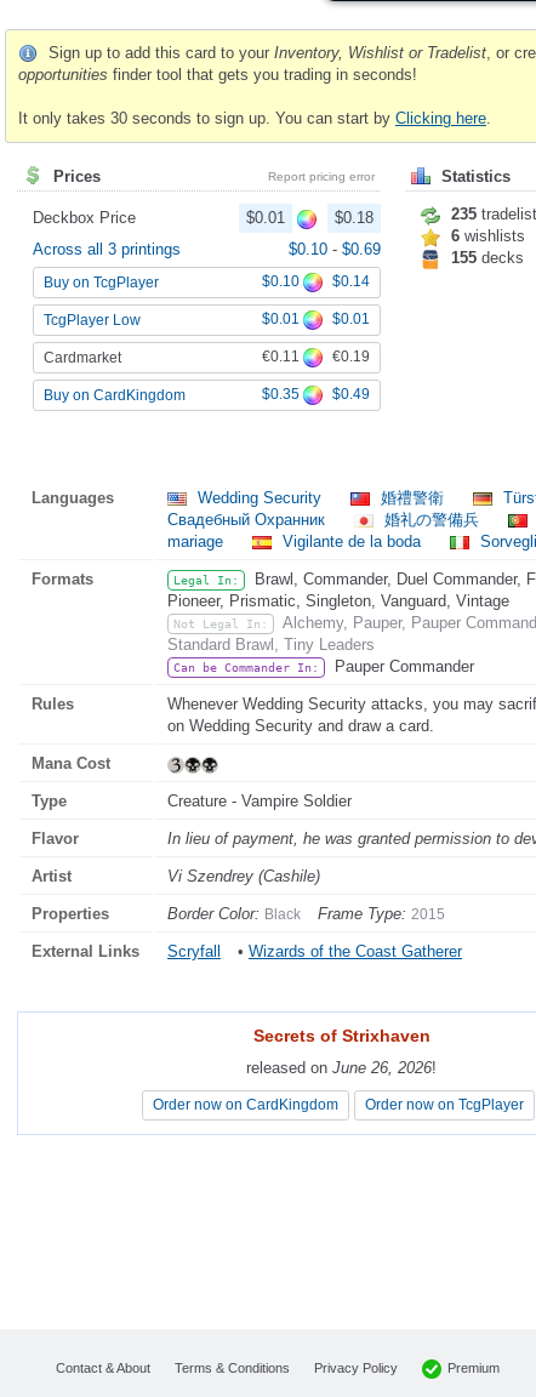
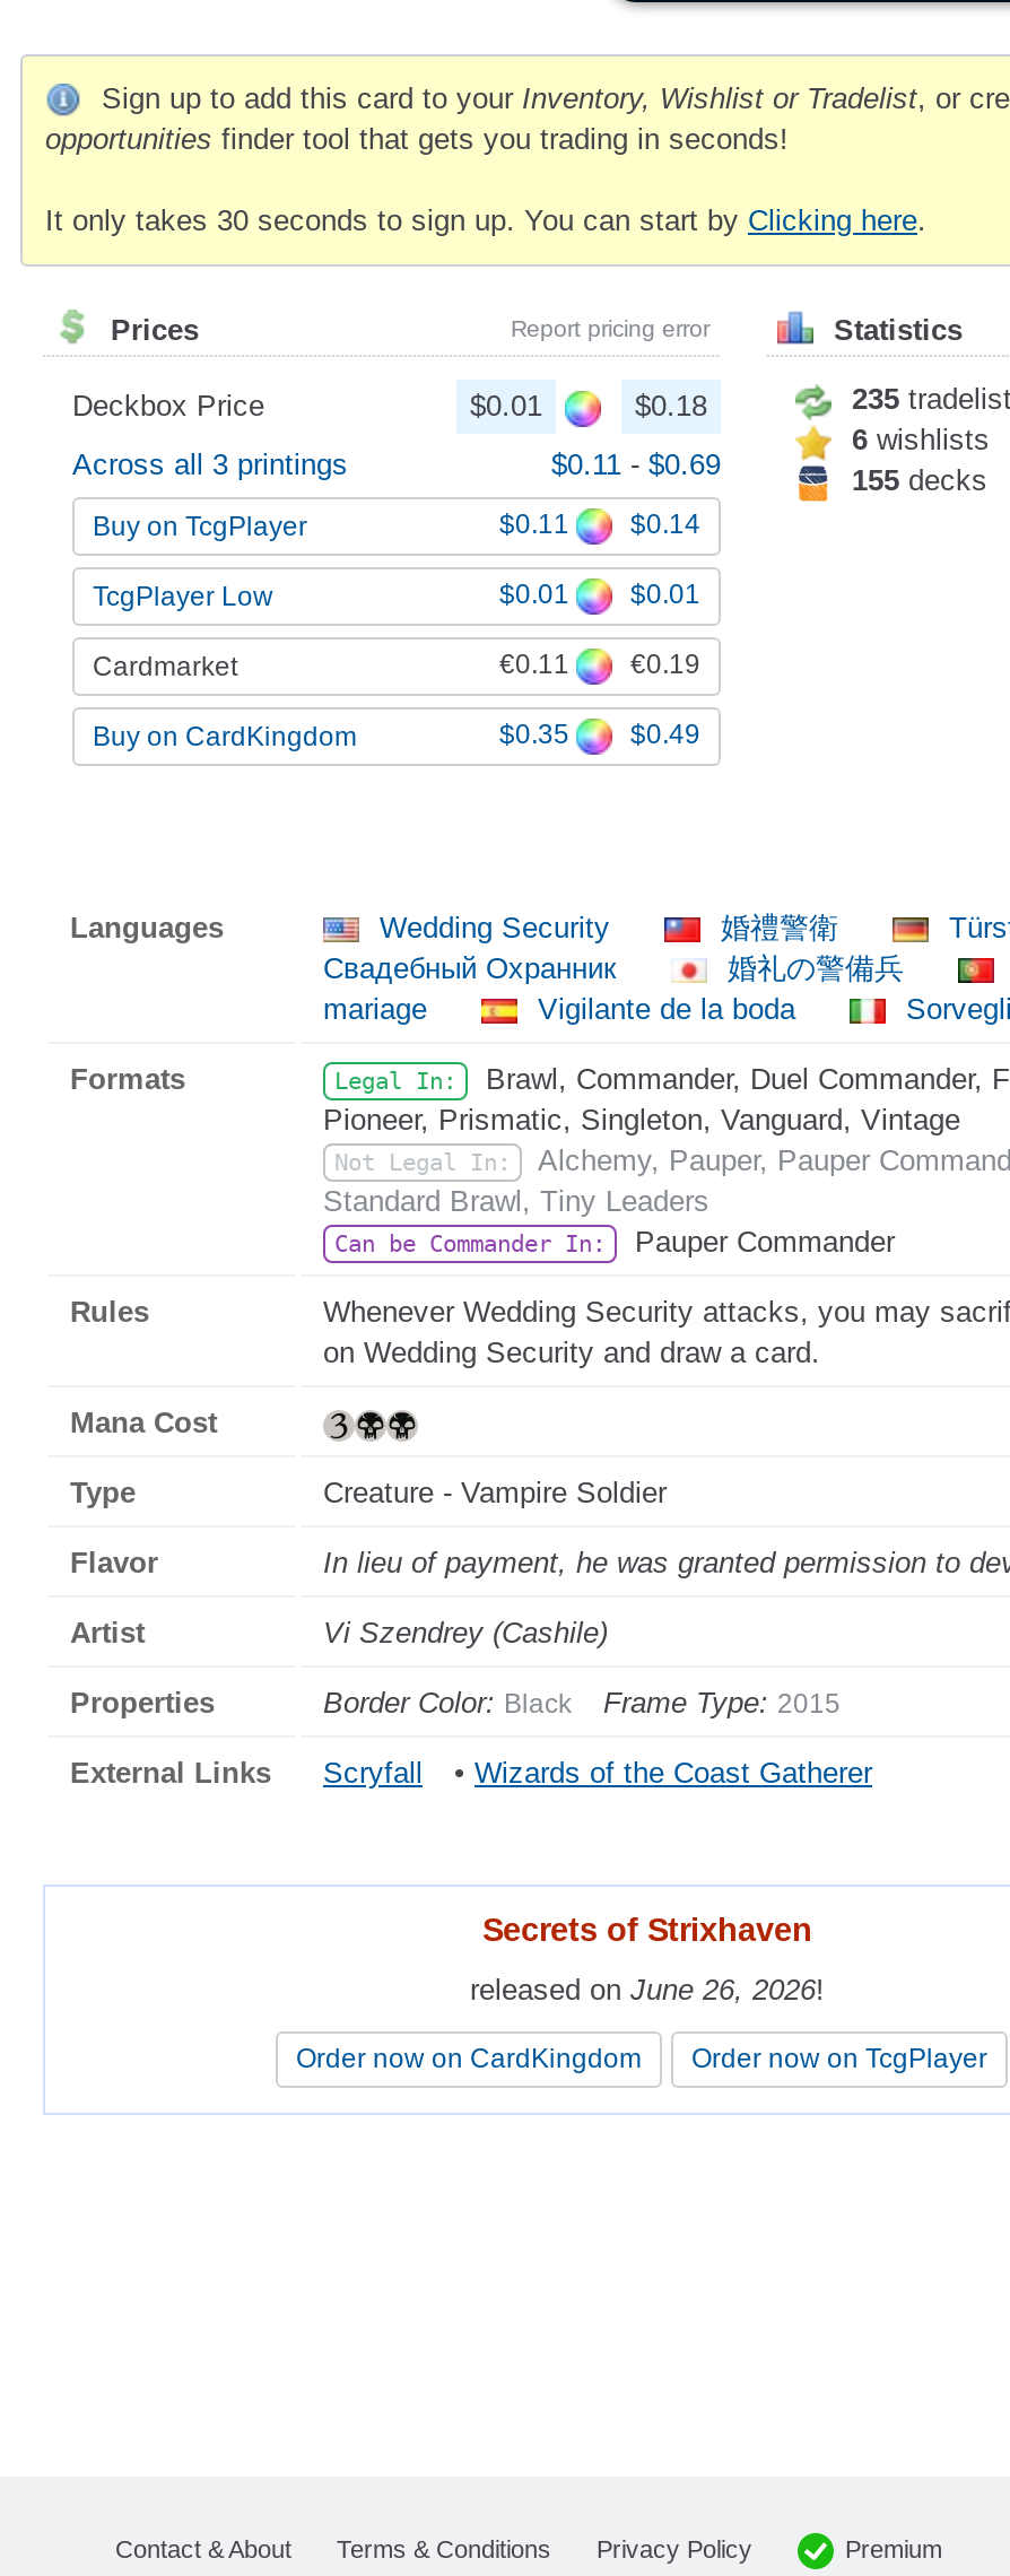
- $0.10 - $0.69
+ $0.11 - $0.69

- $0.10 $0.14
+ $0.11 $0.14
